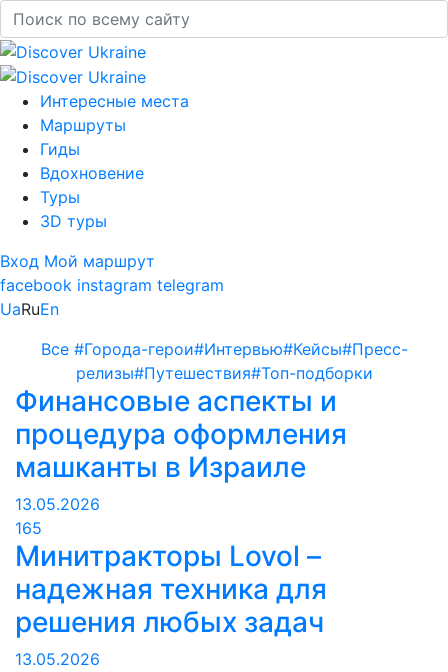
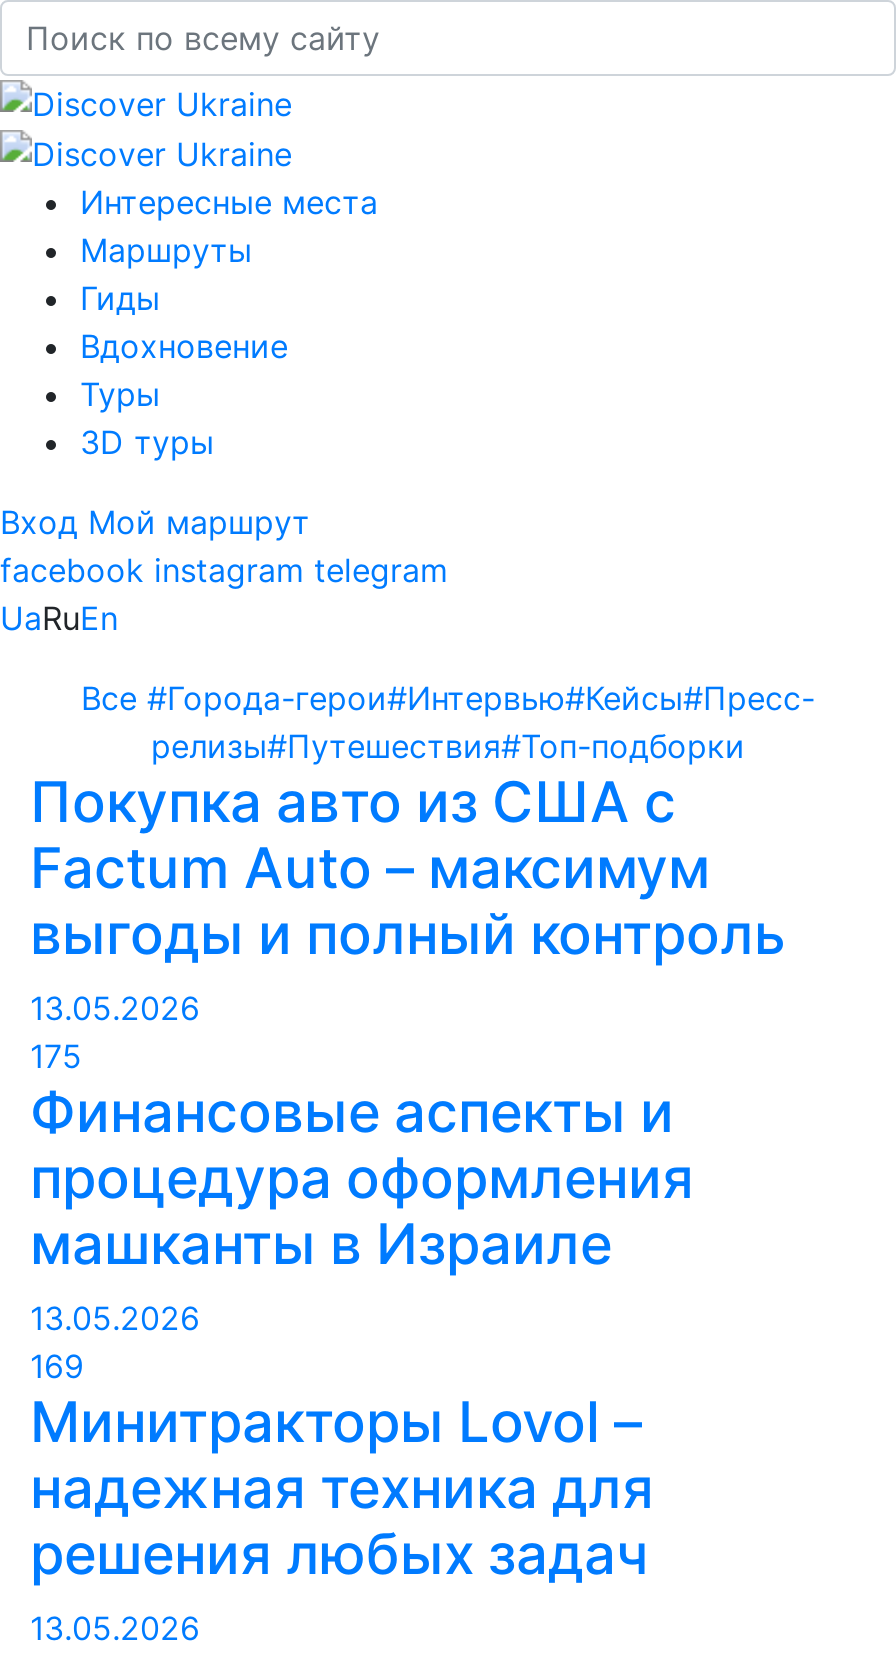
+ Покупка авто из США с
+ Factum Auto – максимум
+ выгоды и полный контроль
+ 13.05.2026
+ 175

- 165
+ 169
